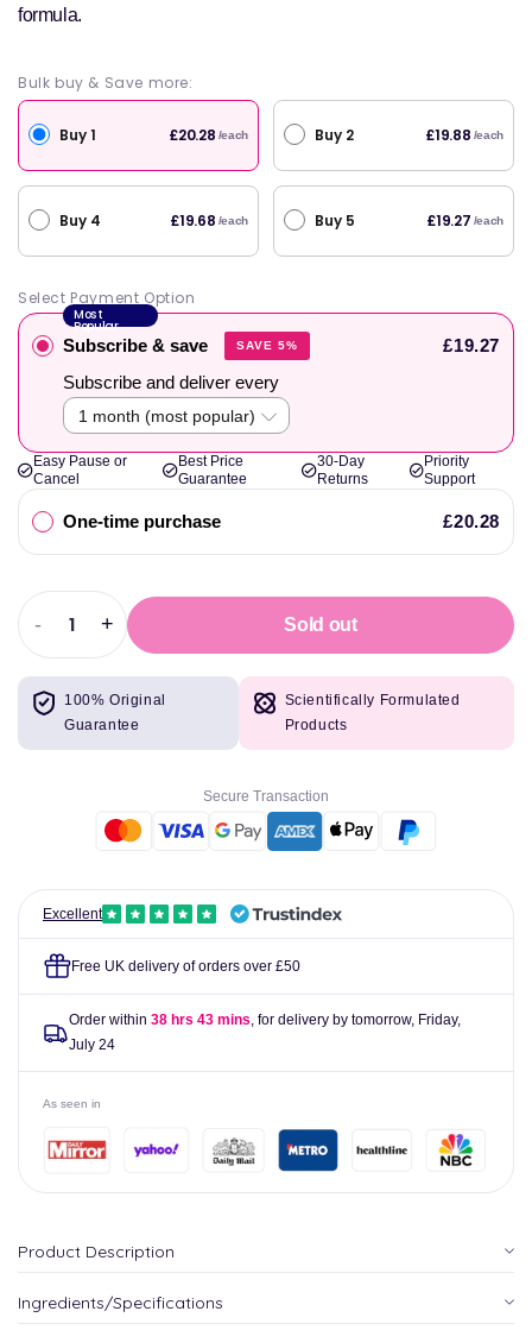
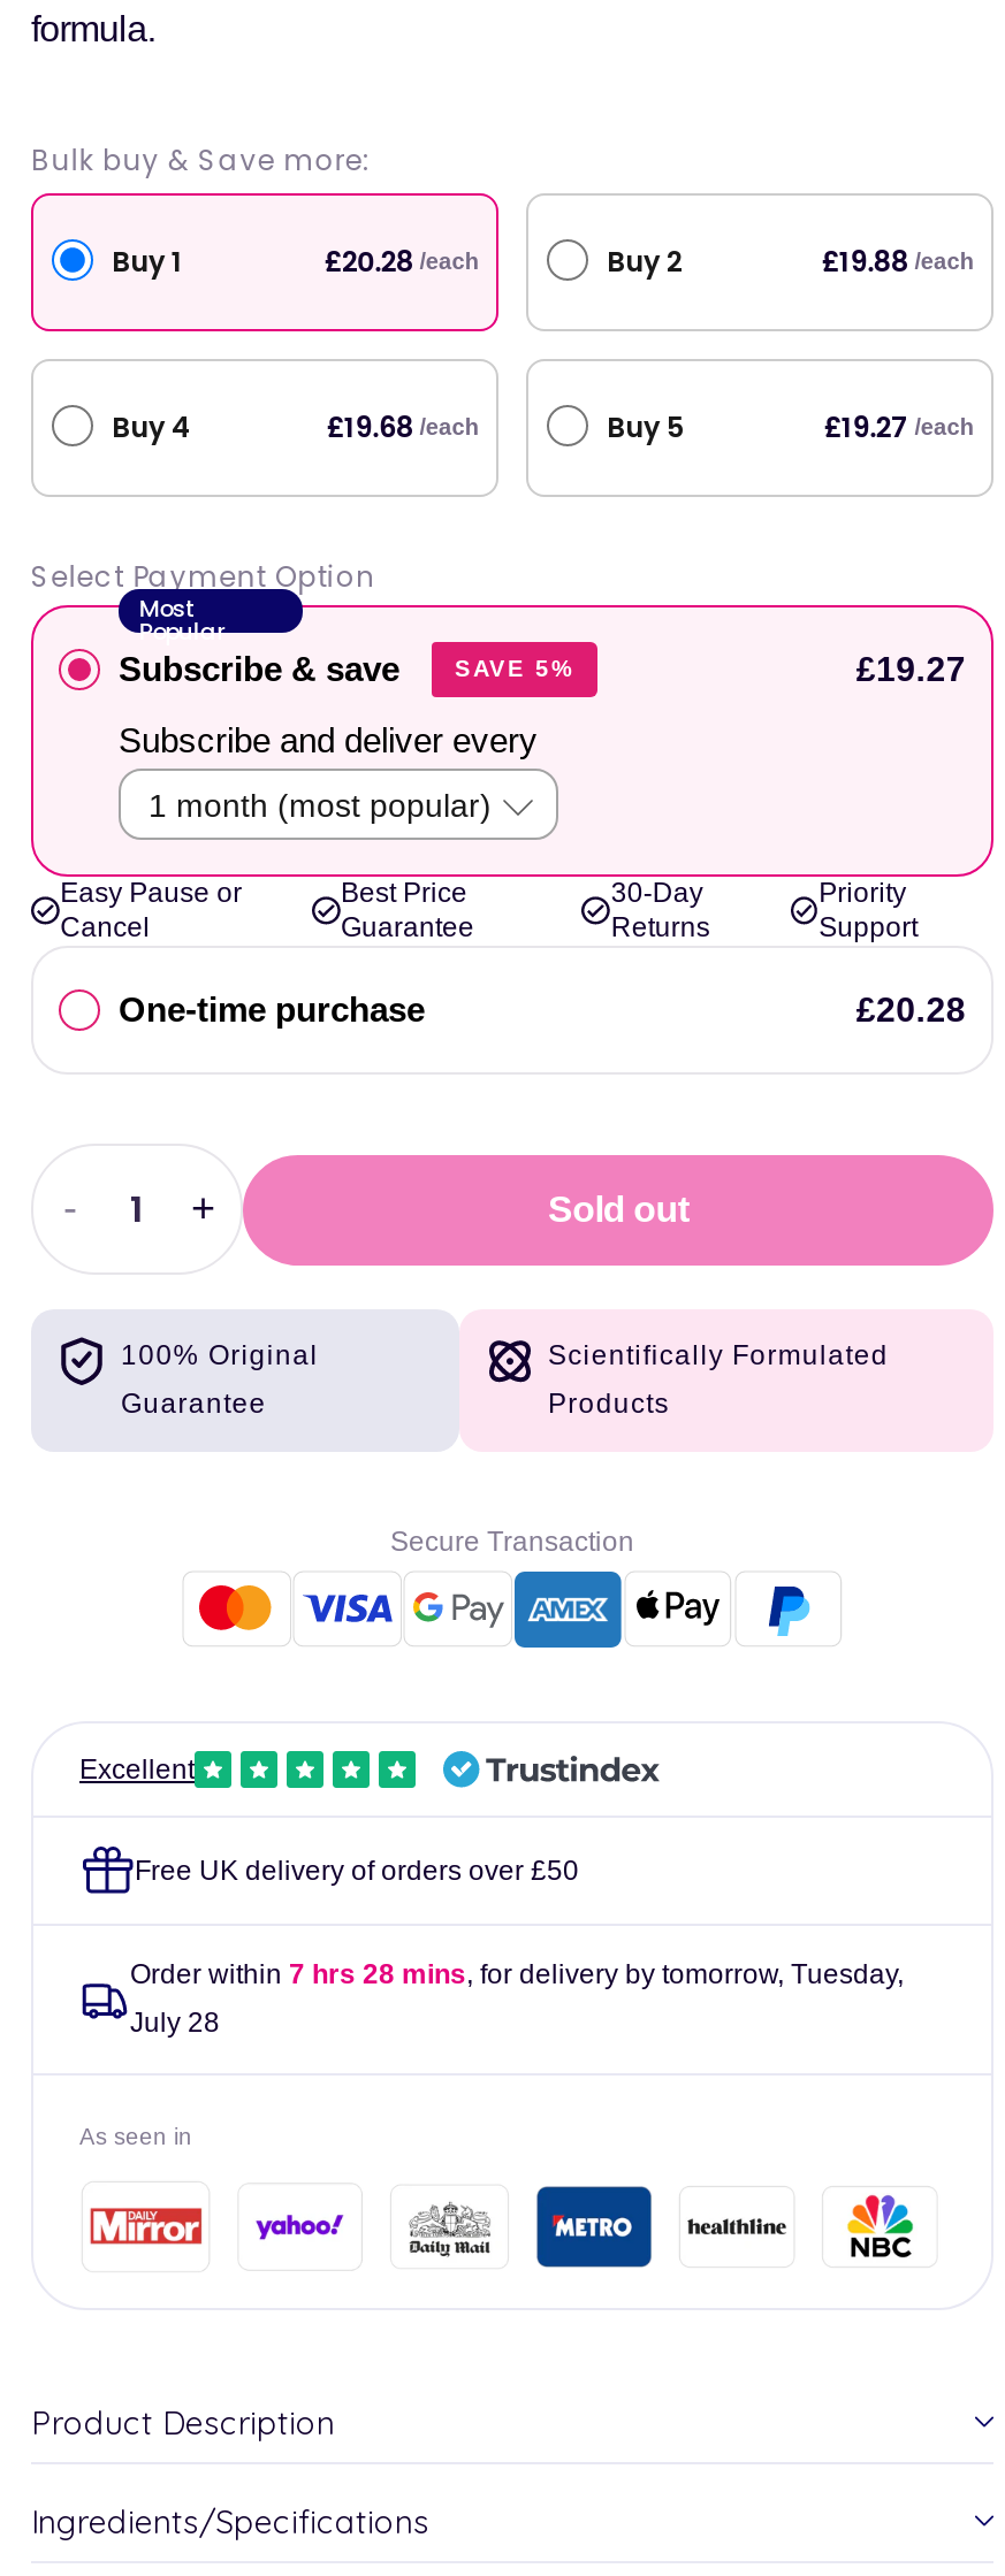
- Order within 38 hrs 43 mins, for delivery by tomorrow, Friday,
+ Order within 7 hrs 28 mins, for delivery by tomorrow, Tuesday,

- July 24
+ July 28
